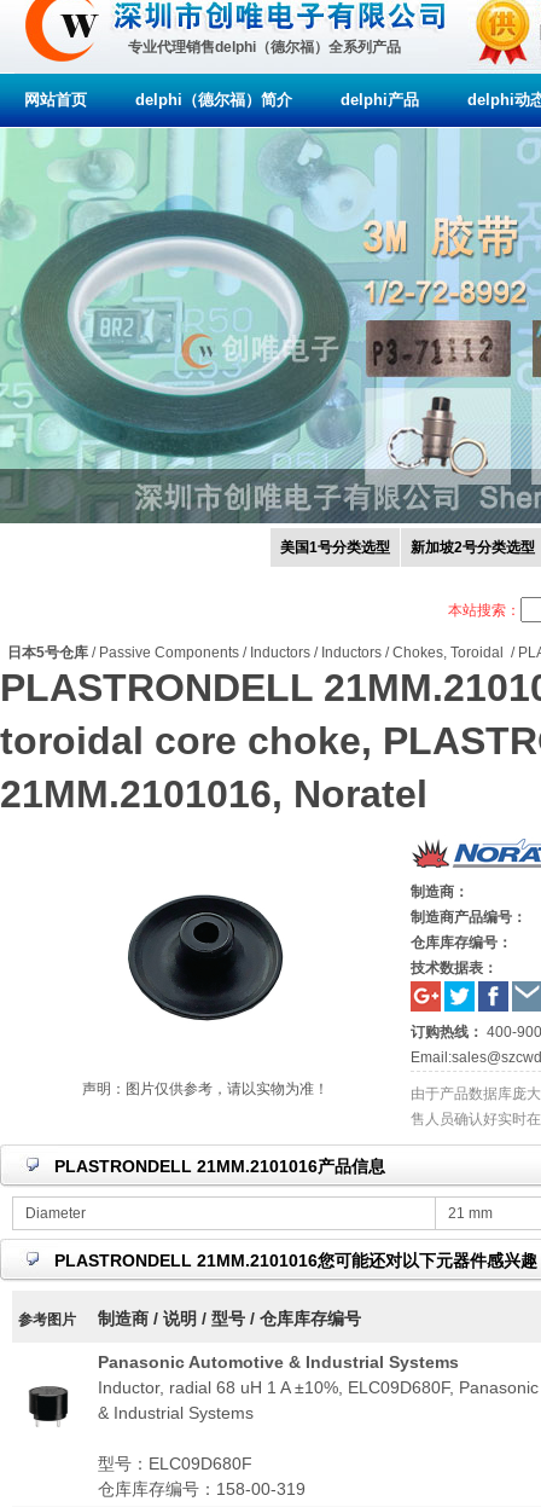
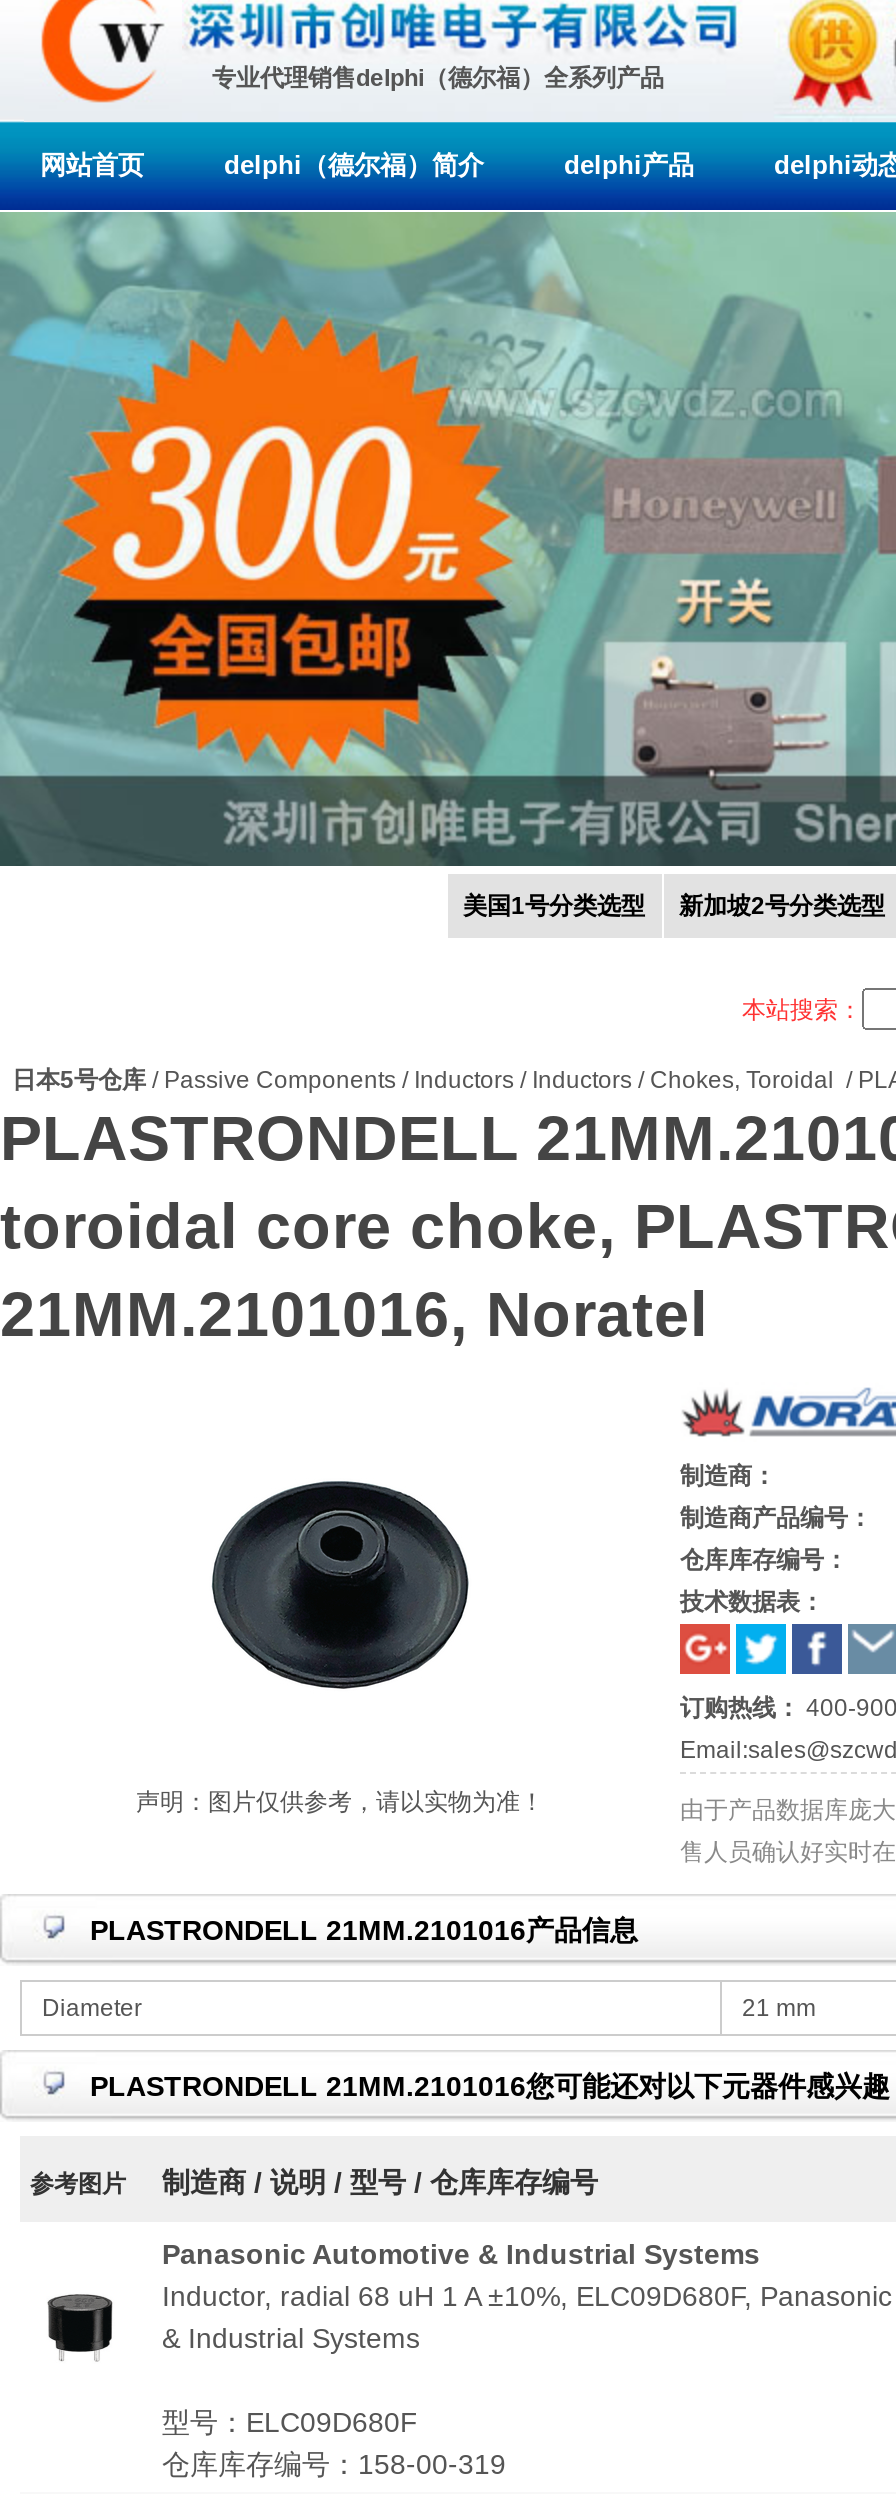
- [image]
+ [image]
